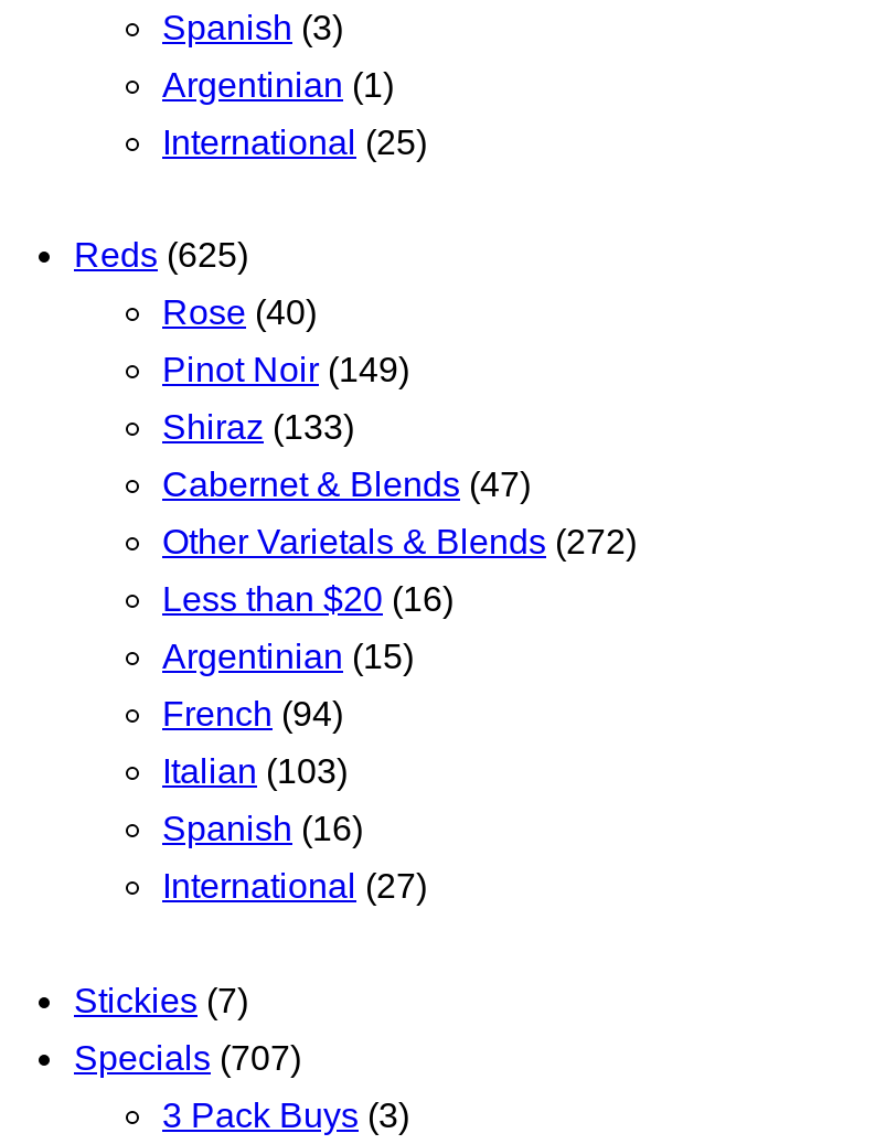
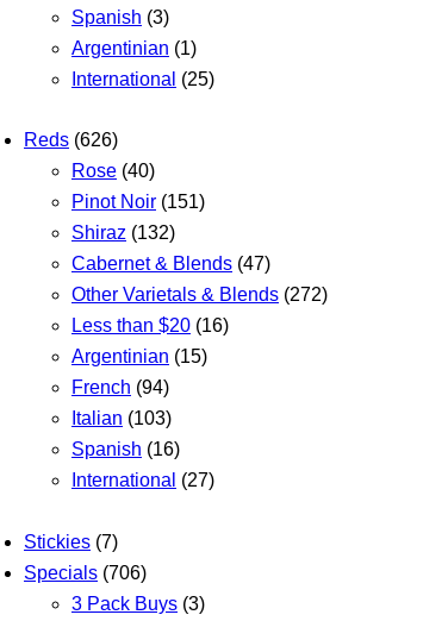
- Reds (625)
+ Reds (626)

- Pinot Noir (149)
+ Pinot Noir (151)

- Shiraz (133)
+ Shiraz (132)

- Specials (707)
+ Specials (706)
